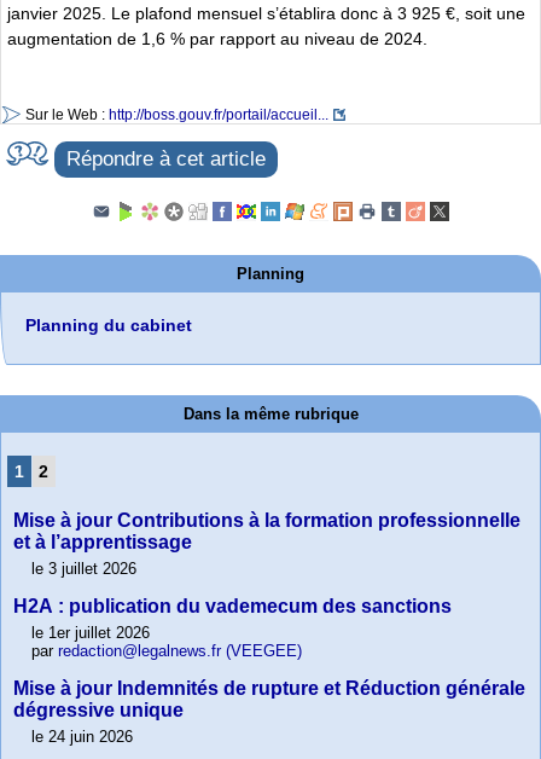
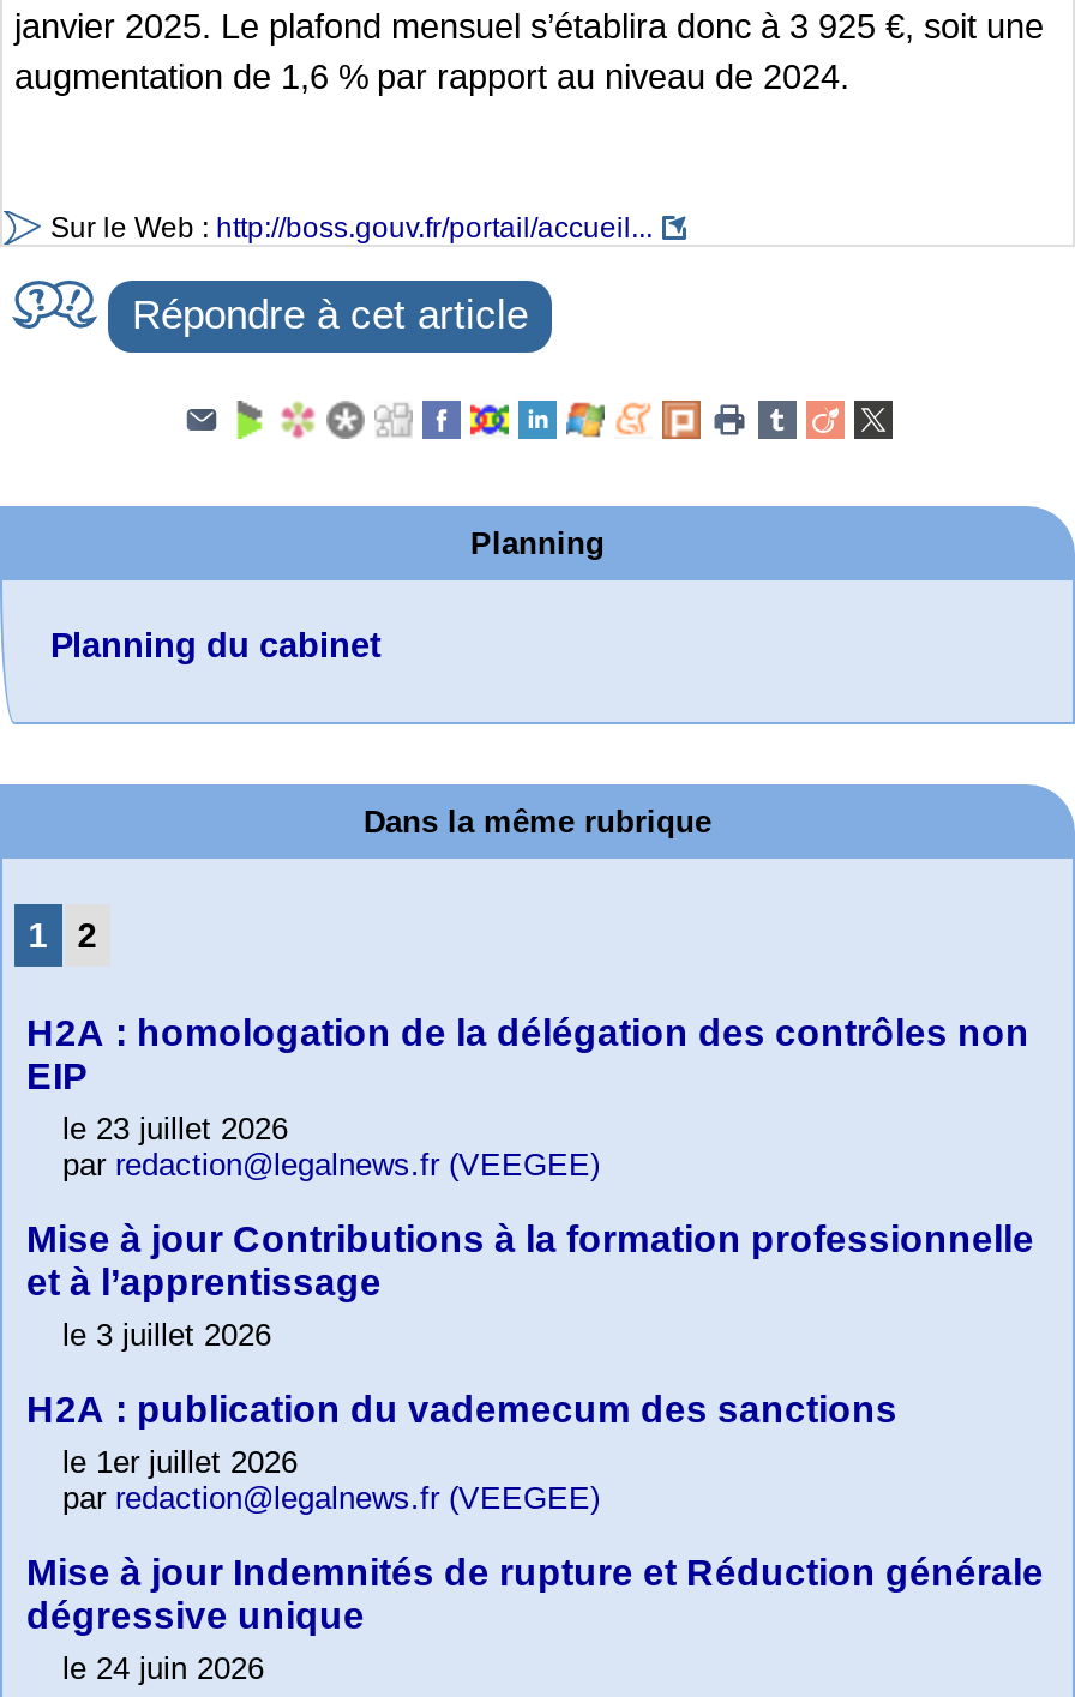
+ H2A : homologation de la délégation des contrôles non
+ EIP
+ le 23 juillet 2026
+ par redaction@legalnews.fr (VEEGEE)
